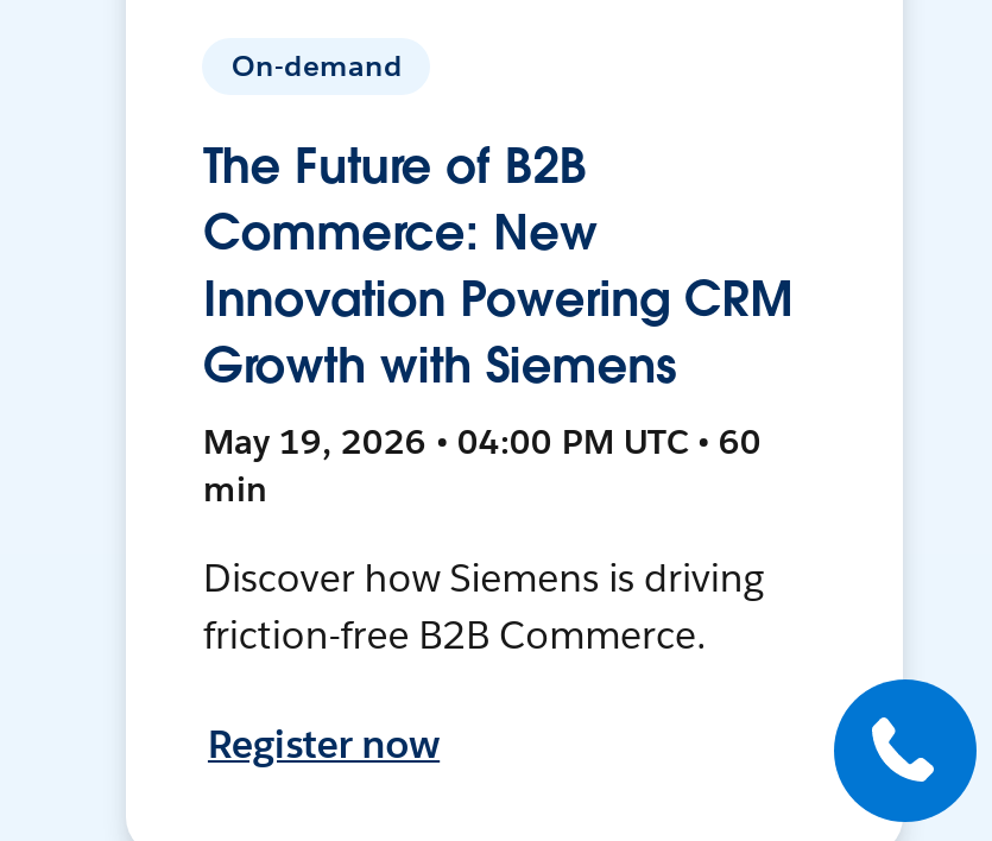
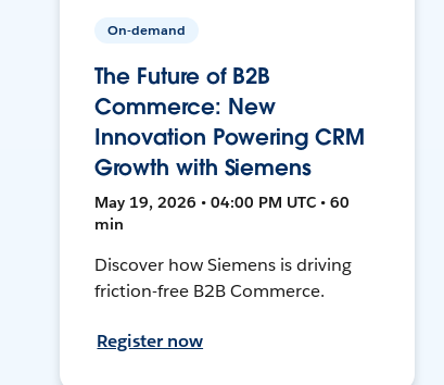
- [image]
